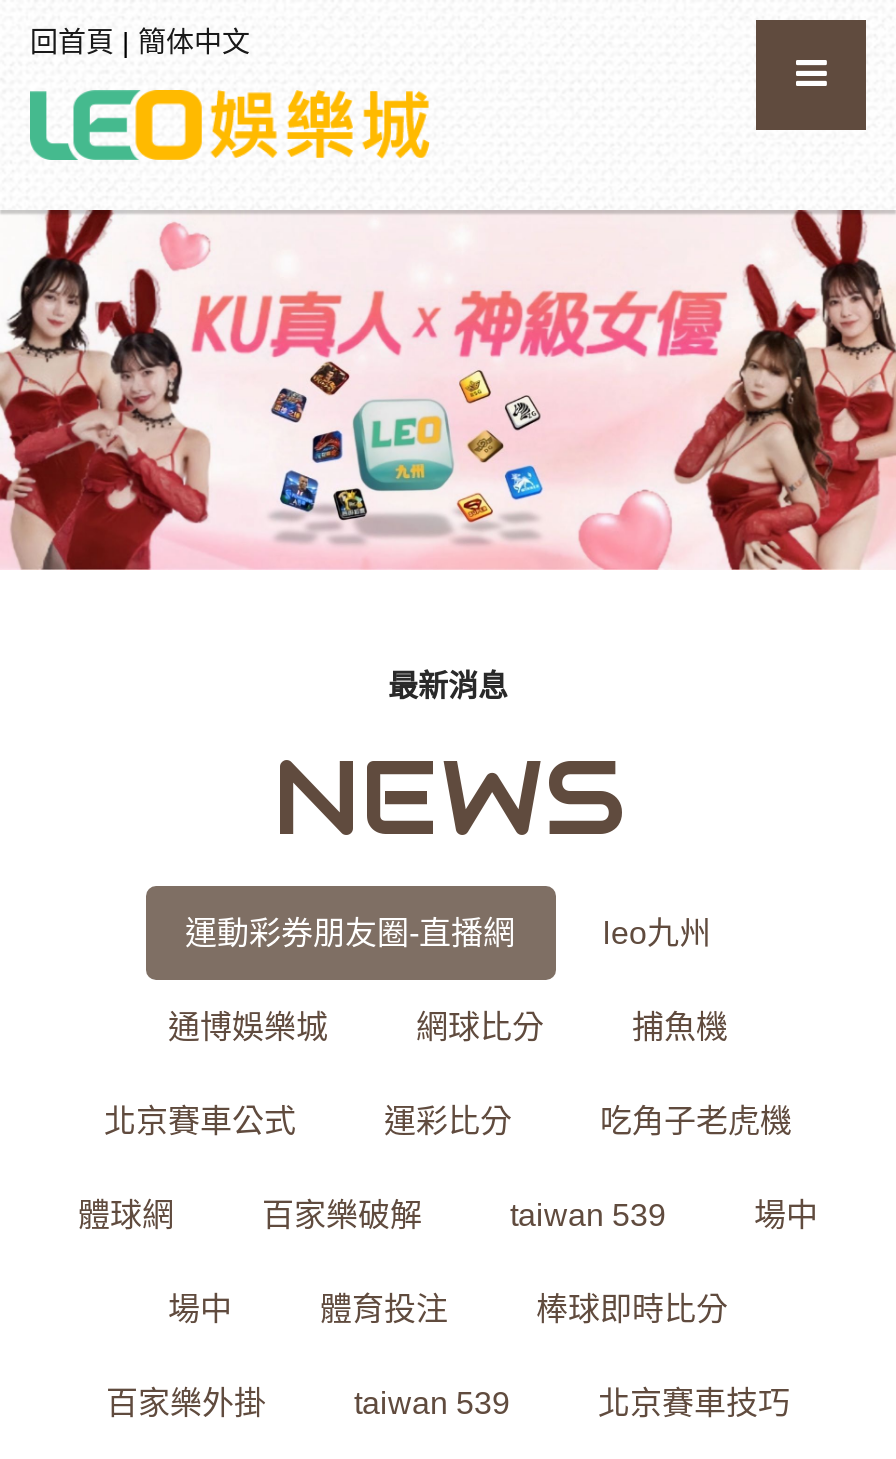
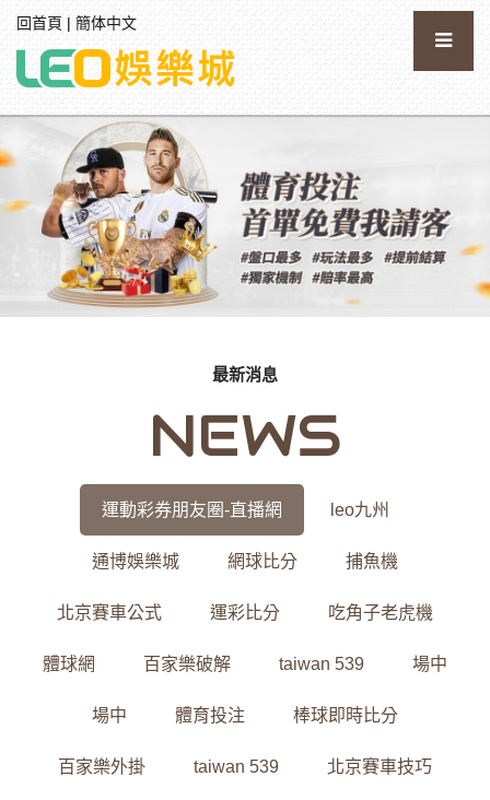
- [image]
+ [image]
